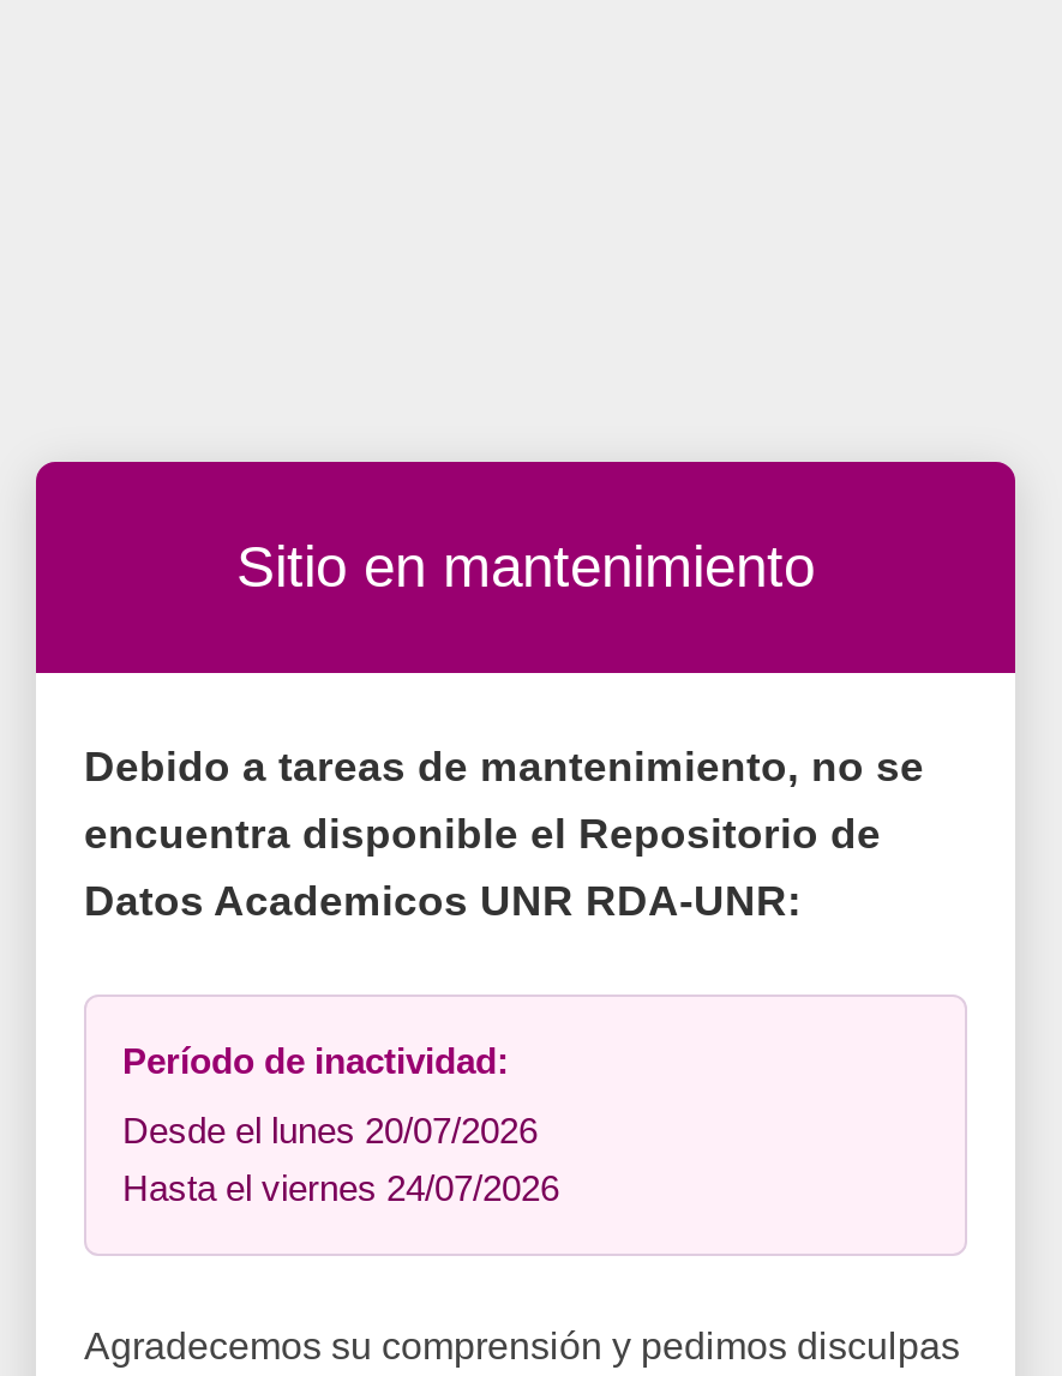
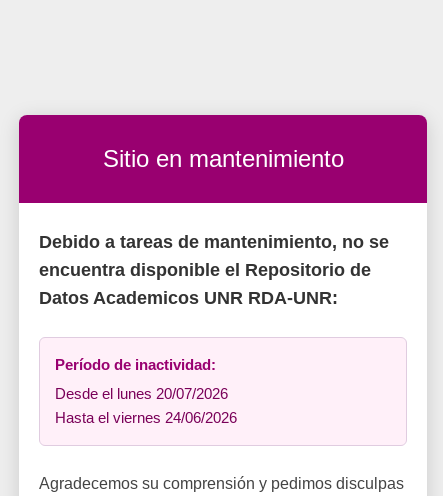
- Hasta el viernes 24/07/2026
+ Hasta el viernes 24/06/2026
